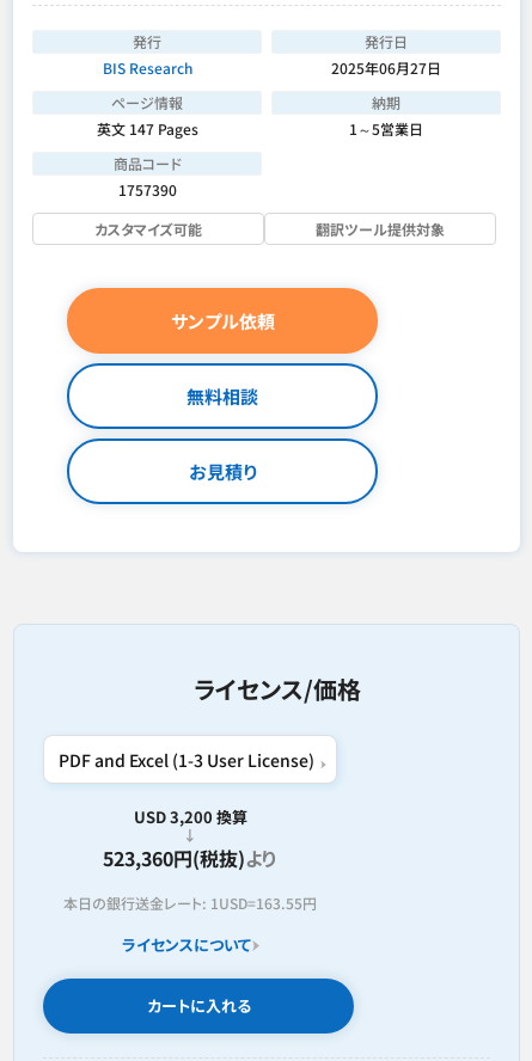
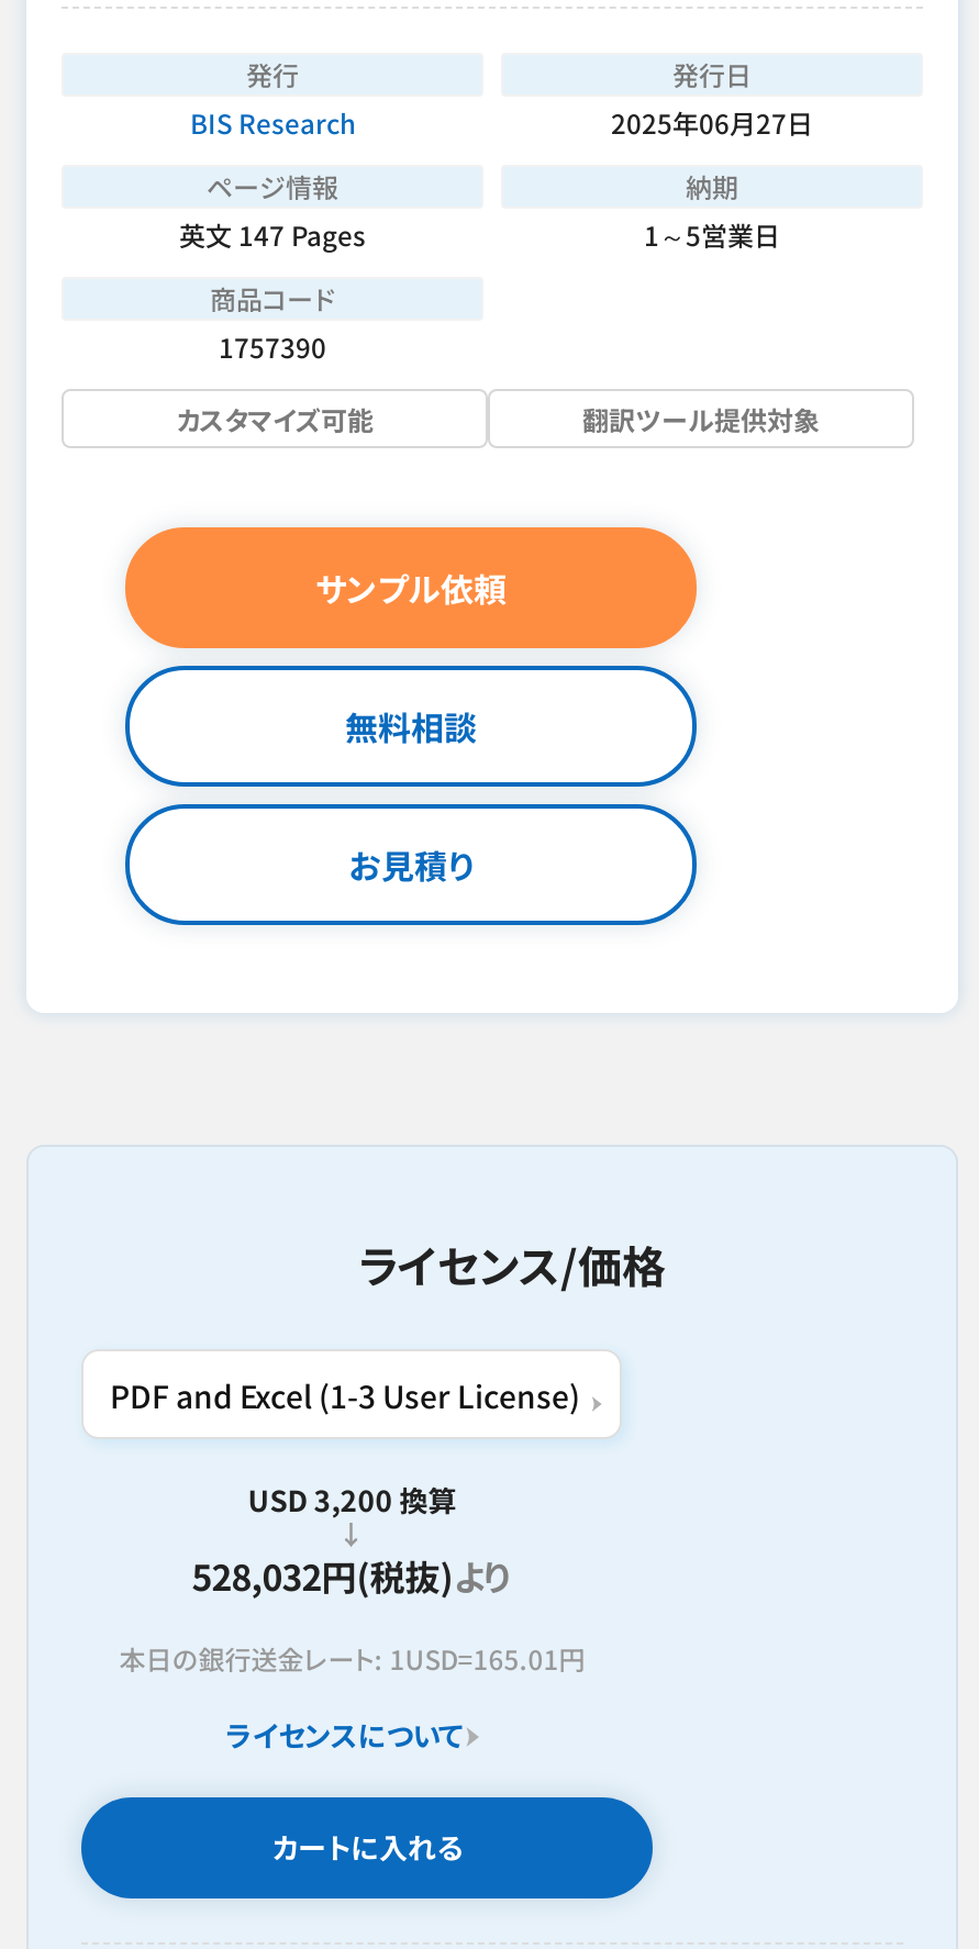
- 523,360円(税抜)より
+ 528,032円(税抜)より

- 本日の銀行送金レート: 1USD=163.55円
+ 本日の銀行送金レート: 1USD=165.01円
